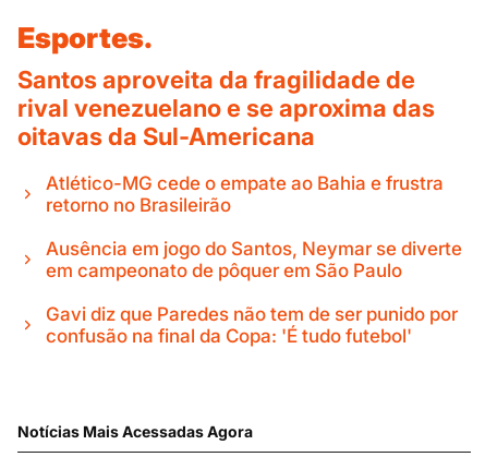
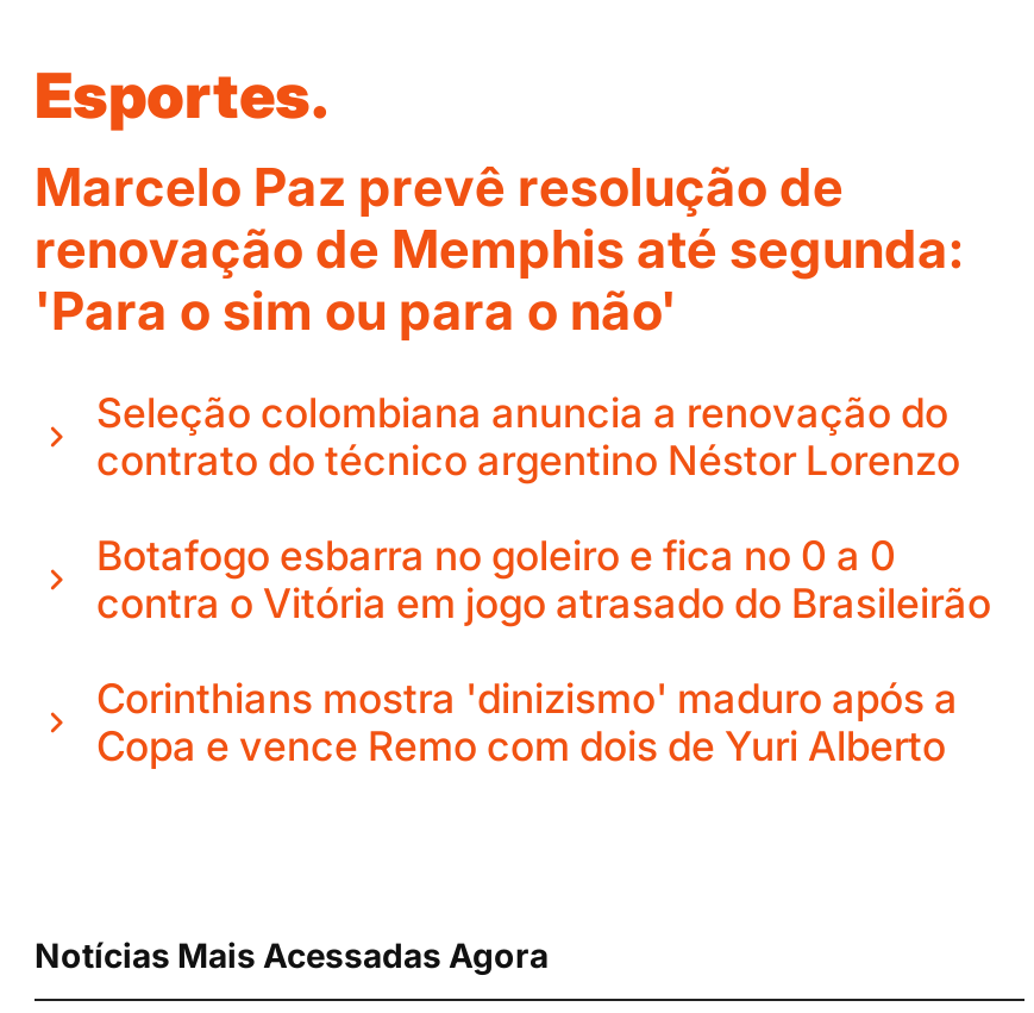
- Santos aproveita da fragilidade de
- rival venezuelano e se aproxima das
- oitavas da Sul-Americana
+ Marcelo Paz prevê resolução de
+ renovação de Memphis até segunda:
+ 'Para o sim ou para o não'

- Atlético-MG cede o empate ao Bahia e frustra
- retorno no Brasileirão
+ Seleção colombiana anuncia a renovação do
+ contrato do técnico argentino Néstor Lorenzo

- Ausência em jogo do Santos, Neymar se diverte
- em campeonato de pôquer em São Paulo
+ Botafogo esbarra no goleiro e fica no 0 a 0
+ contra o Vitória em jogo atrasado do Brasileirão

- Gavi diz que Paredes não tem de ser punido por
- confusão na final da Copa: 'É tudo futebol'
+ Corinthians mostra 'dinizismo' maduro após a
+ Copa e vence Remo com dois de Yuri Alberto
